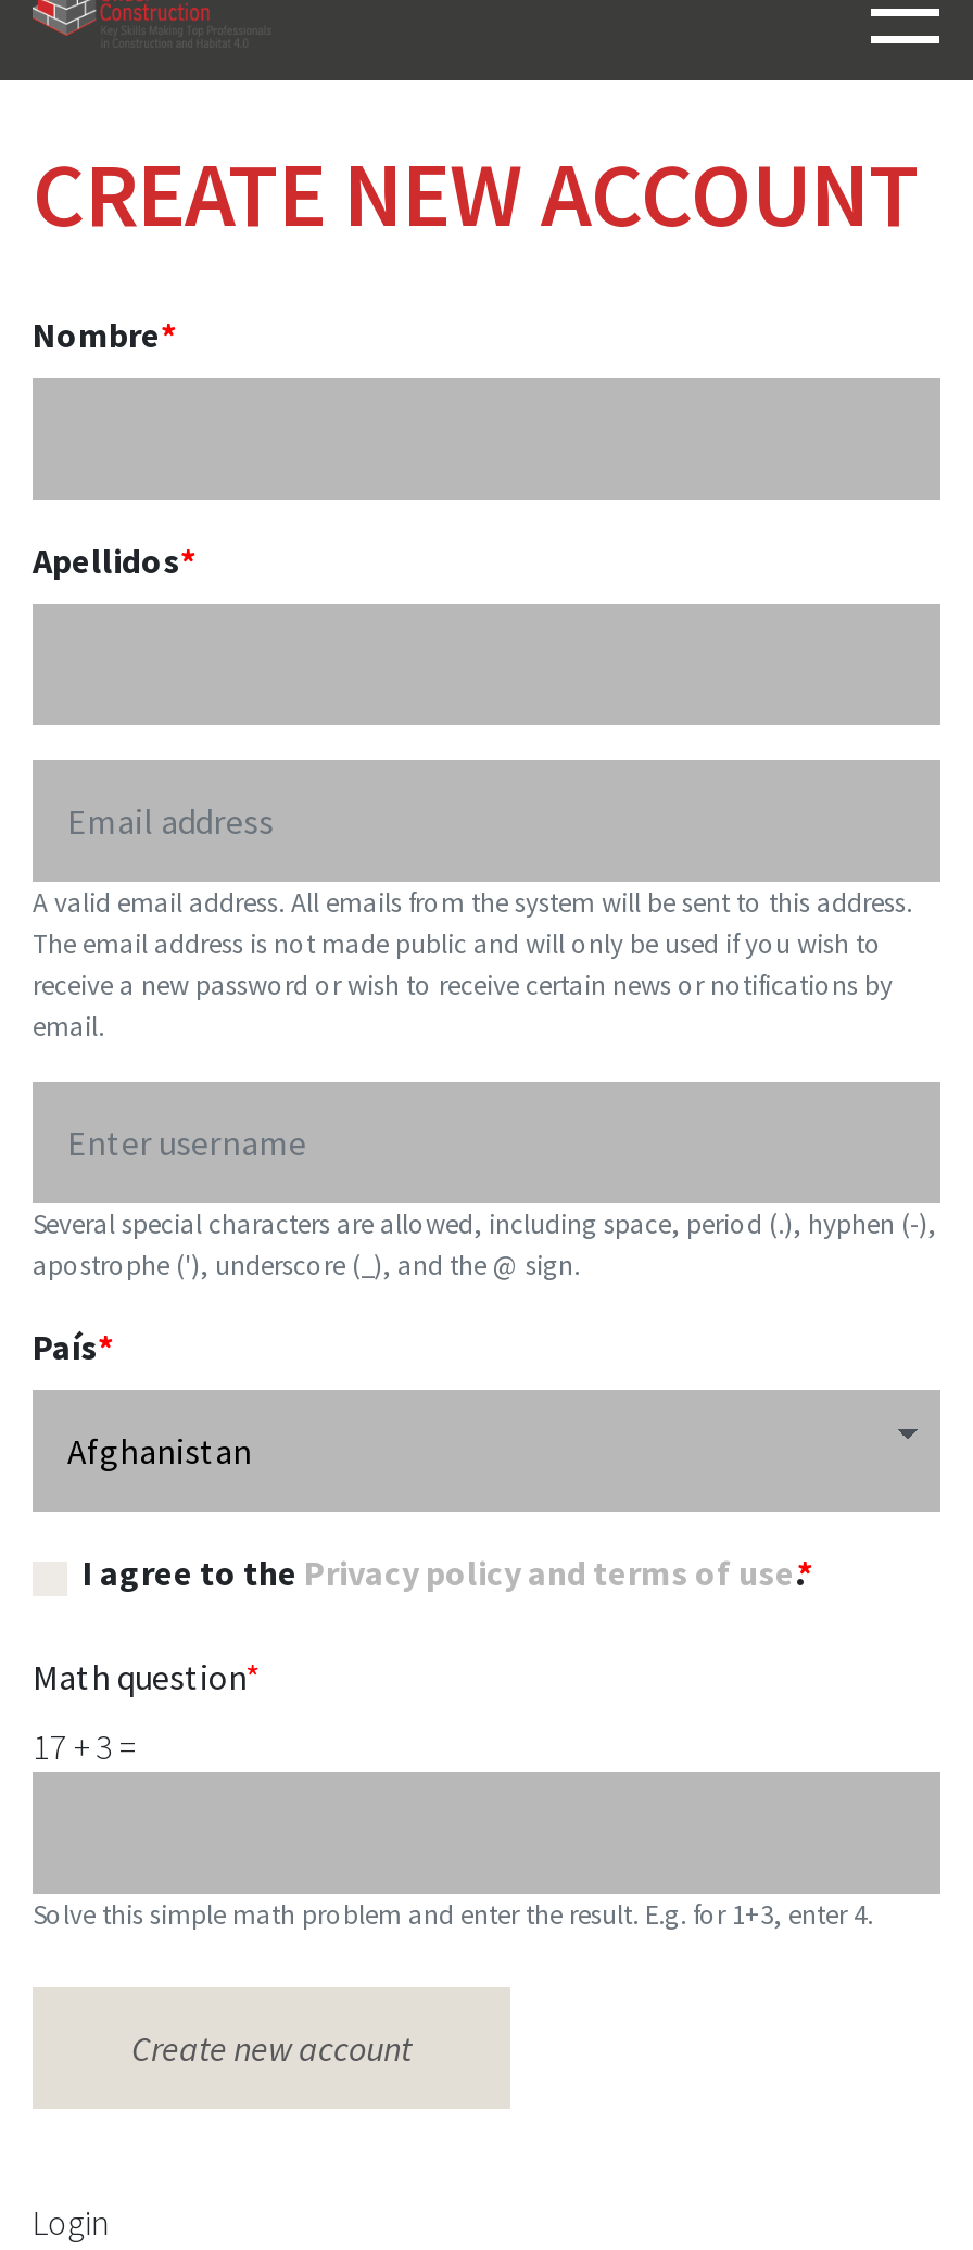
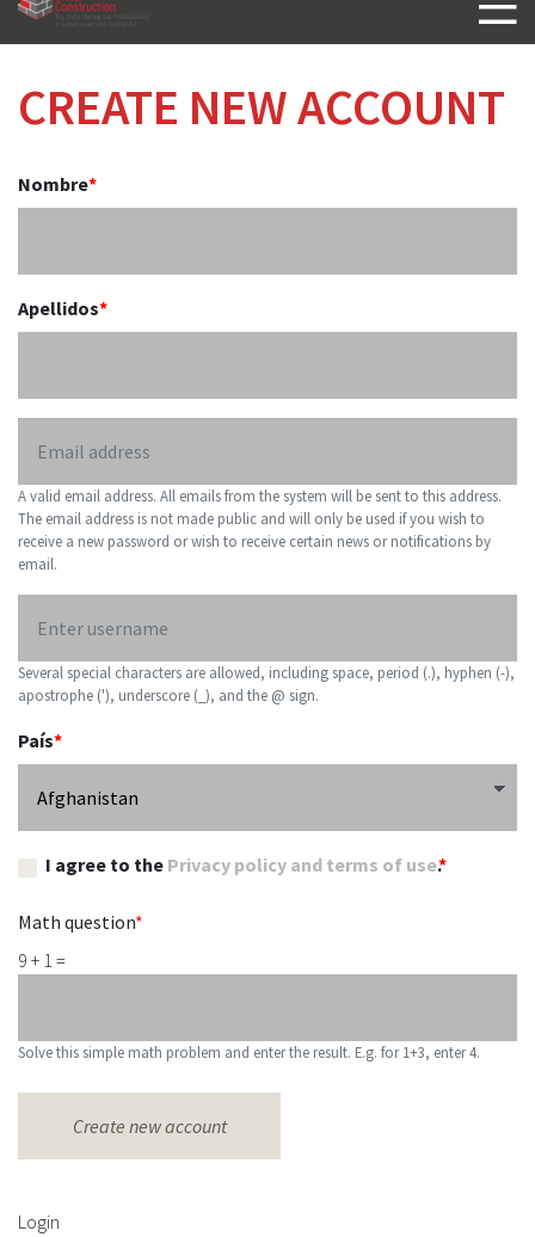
- 17 + 3 =
+ 9 + 1 =
